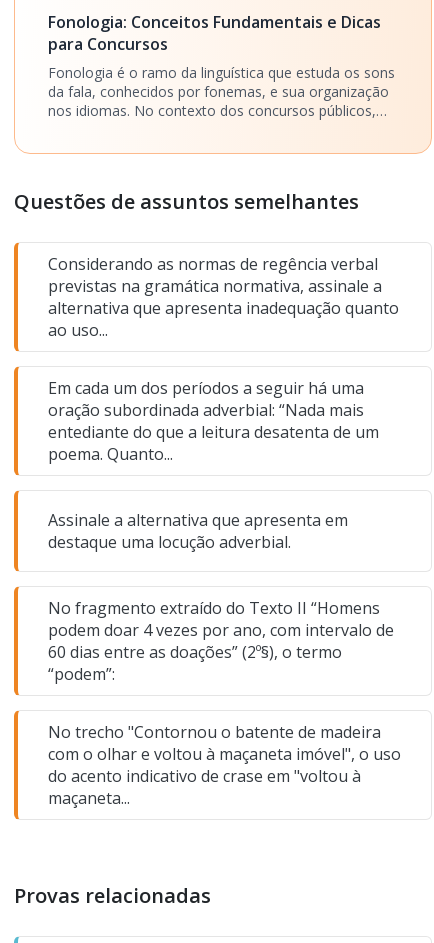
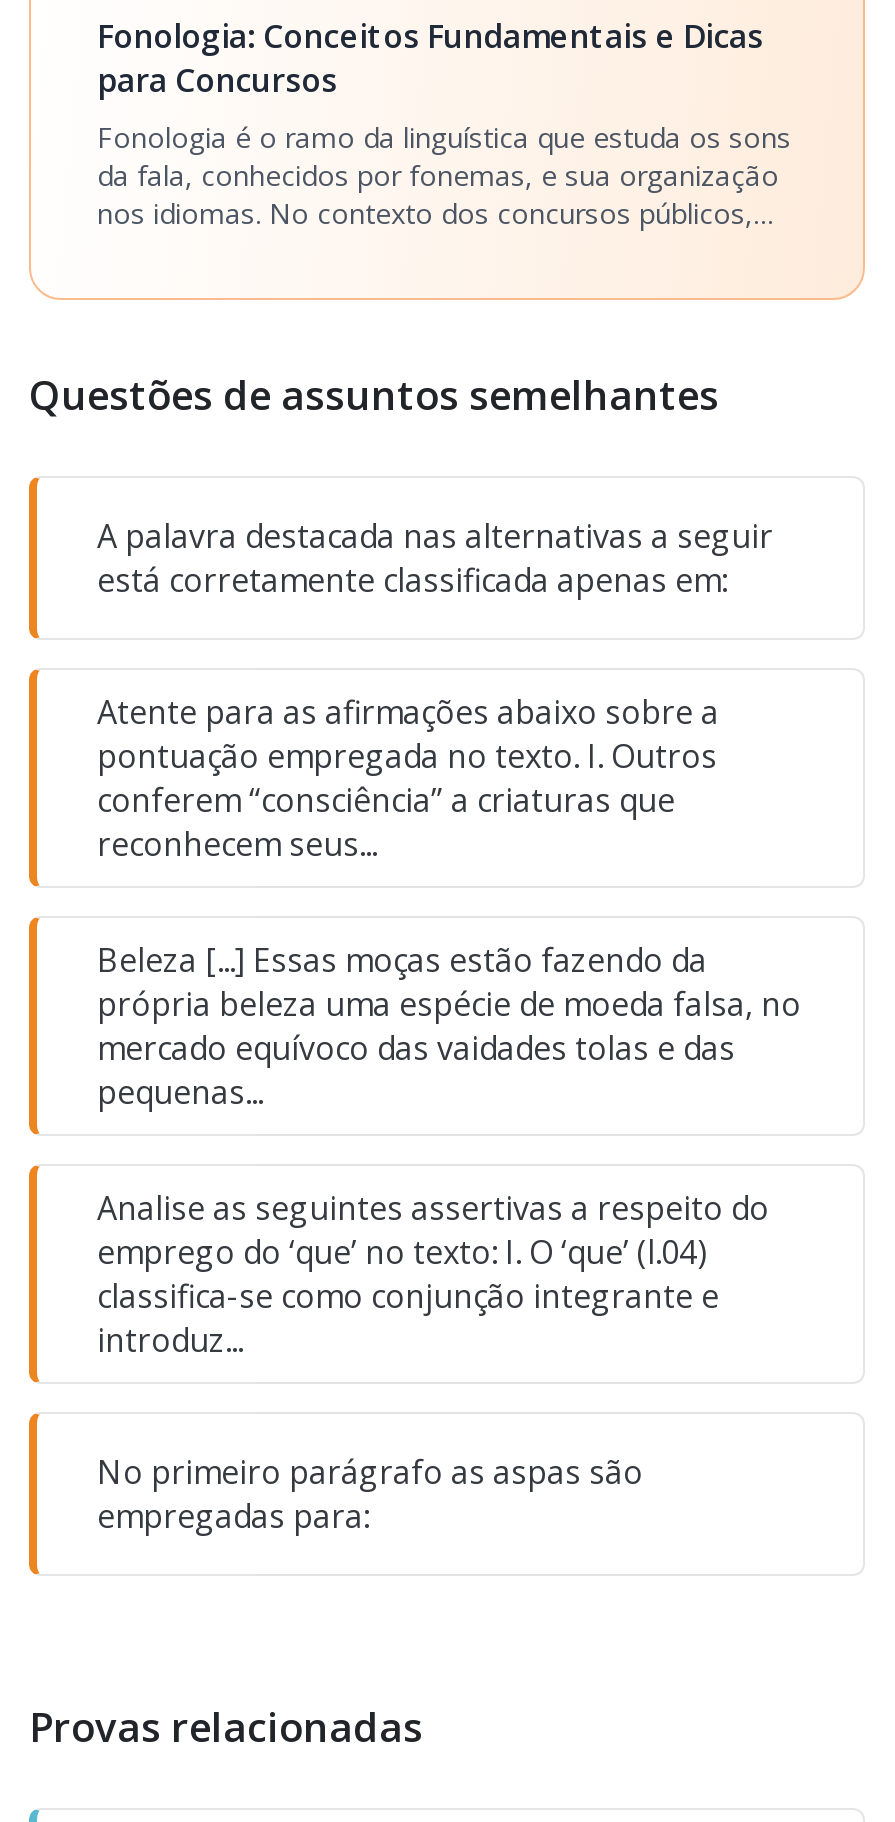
- Considerando as normas de regência verbal
- previstas na gramática normativa, assinale a
- alternativa que apresenta inadequação quanto
- ao uso...
+ A palavra destacada nas alternativas a seguir
+ está corretamente classificada apenas em:

- Em cada um dos períodos a seguir há uma
- oração subordinada adverbial: “Nada mais
- entediante do que a leitura desatenta de um
- poema. Quanto...
+ Atente para as afirmações abaixo sobre a
+ pontuação empregada no texto. I. Outros
+ conferem “consciência” a criaturas que
+ reconhecem seus...

- Assinale a alternativa que apresenta em
- destaque uma locução adverbial.
+ Beleza [...] Essas moças estão fazendo da
+ própria beleza uma espécie de moeda falsa, no
+ mercado equívoco das vaidades tolas e das
+ pequenas...

- No fragmento extraído do Texto II “Homens
- podem doar 4 vezes por ano, com intervalo de
- 60 dias entre as doações” (2º§), o termo
- “podem”:
+ Analise as seguintes assertivas a respeito do
+ emprego do ‘que’ no texto: I. O ‘que’ (l.04)
+ classifica-se como conjunção integrante e
+ introduz...

- No trecho "Contornou o batente de madeira
- com o olhar e voltou à maçaneta imóvel", o uso
- do acento indicativo de crase em "voltou à
- maçaneta...
+ No primeiro parágrafo as aspas são
+ empregadas para:
